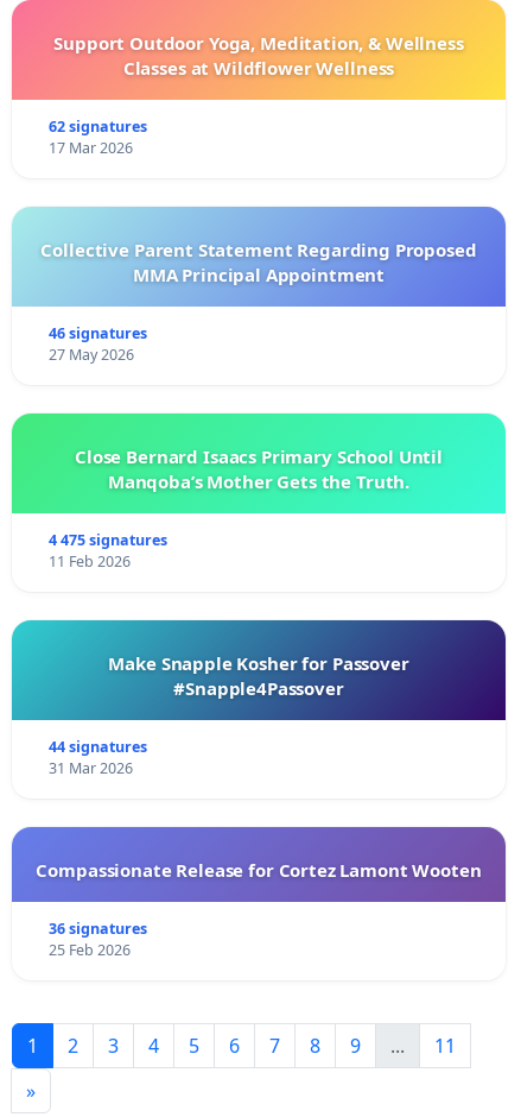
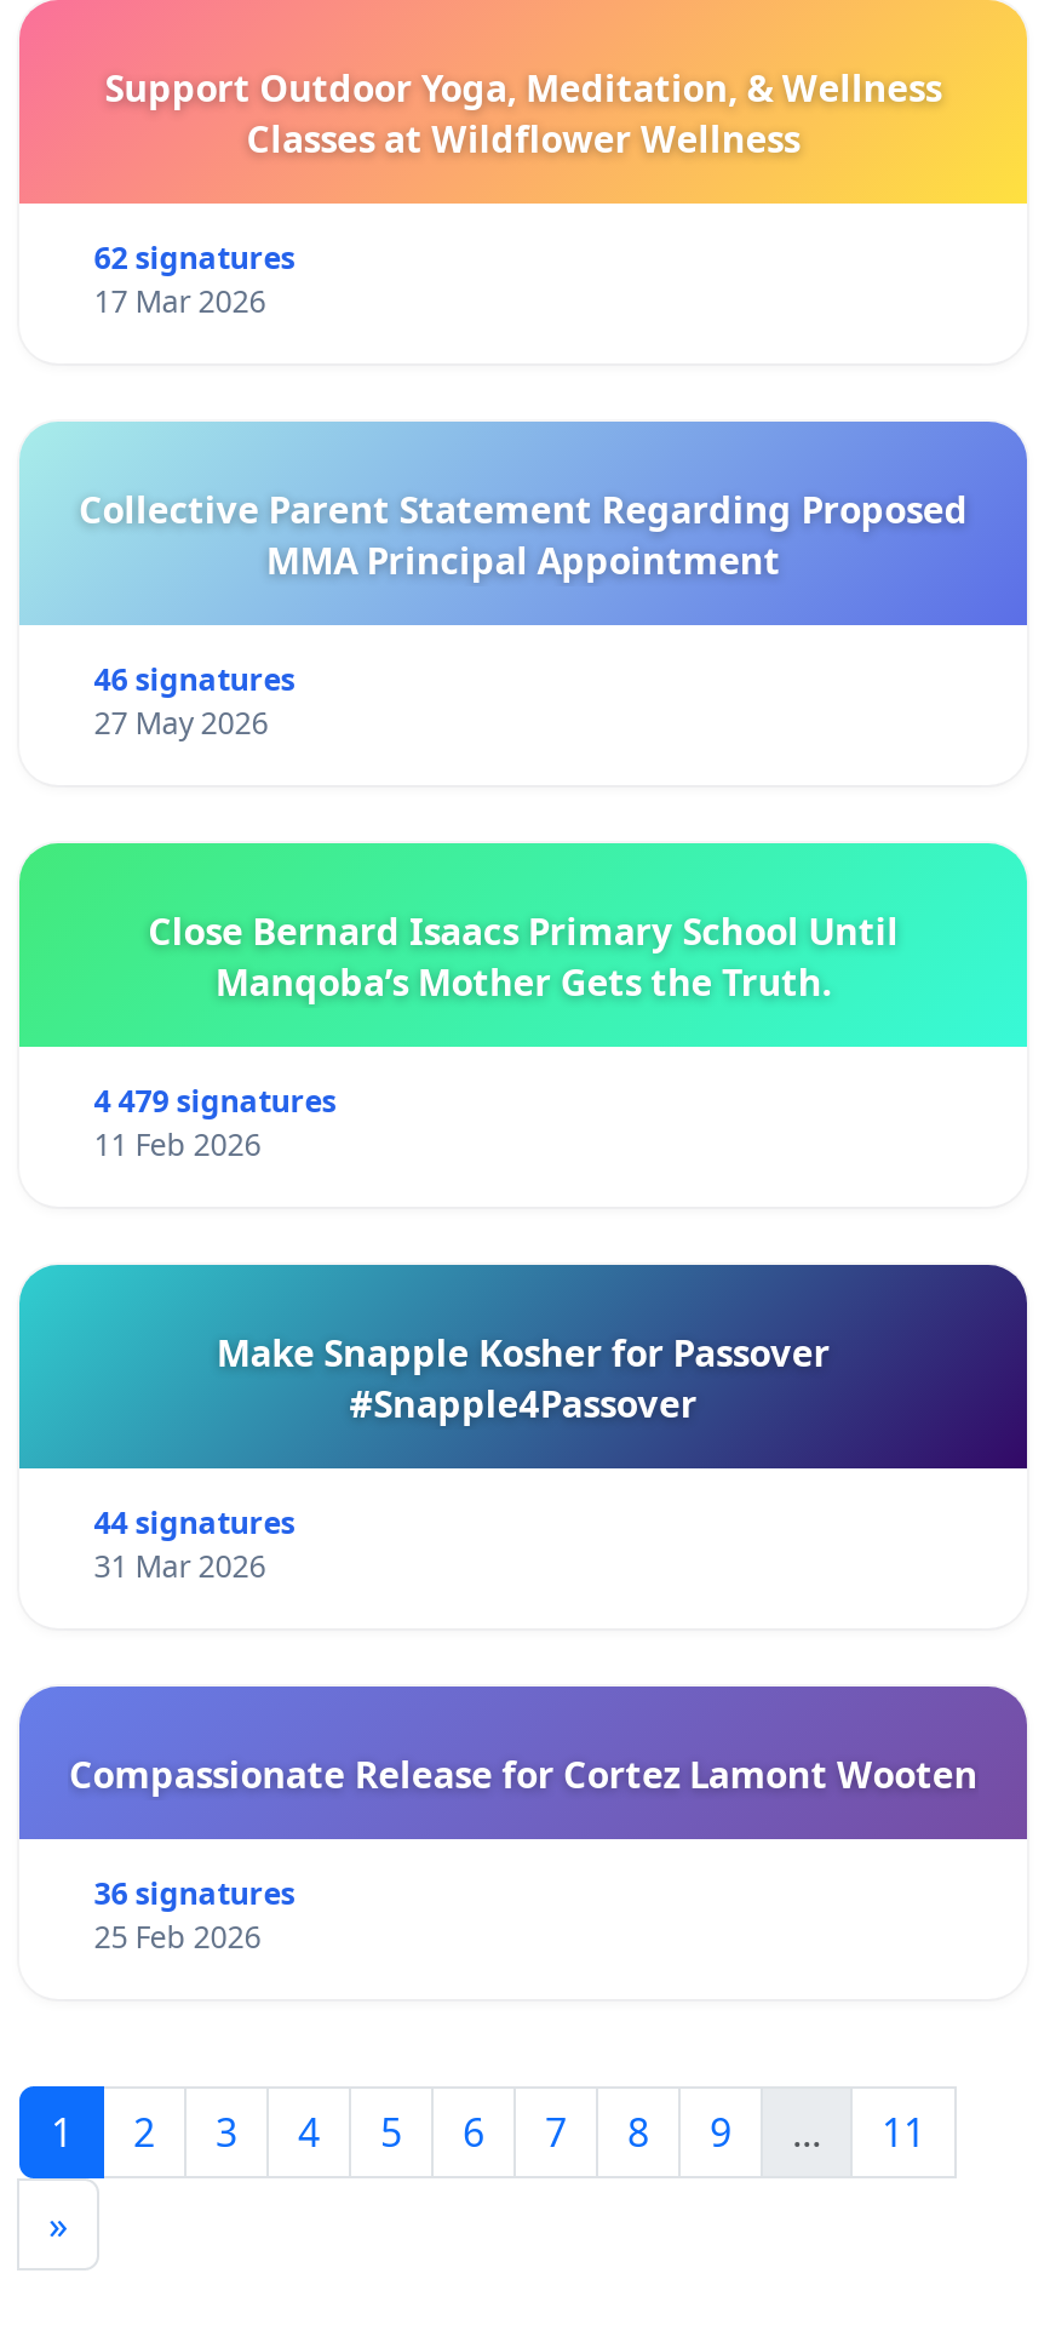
- 4 475 signatures
+ 4 479 signatures
